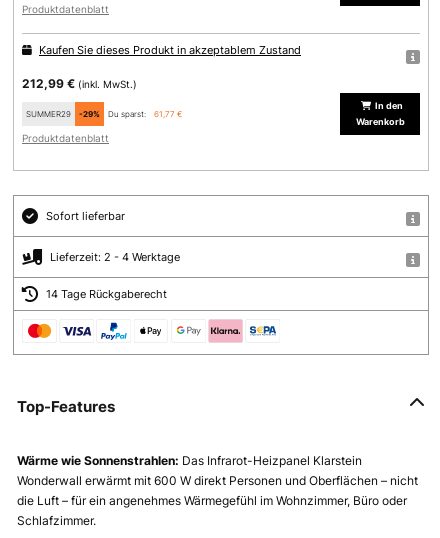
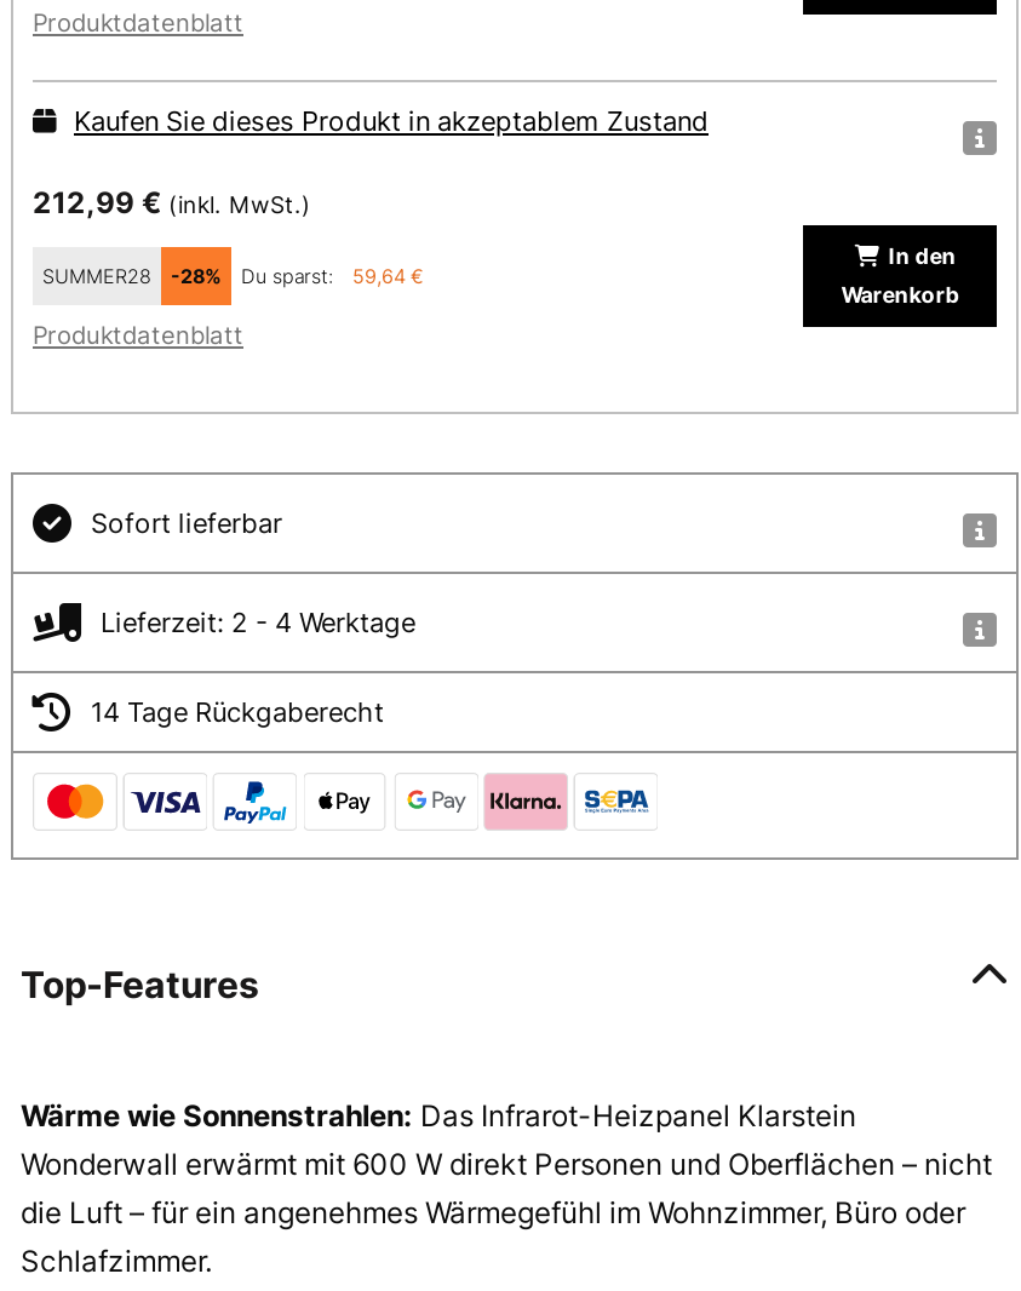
- SUMMER29
- -29%
+ SUMMER28
+ -28%

- 61,77 €
+ 59,64 €
